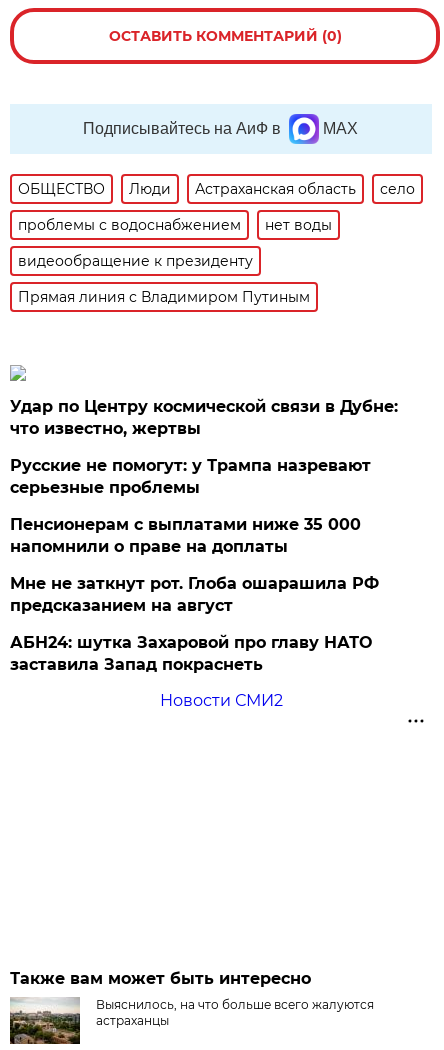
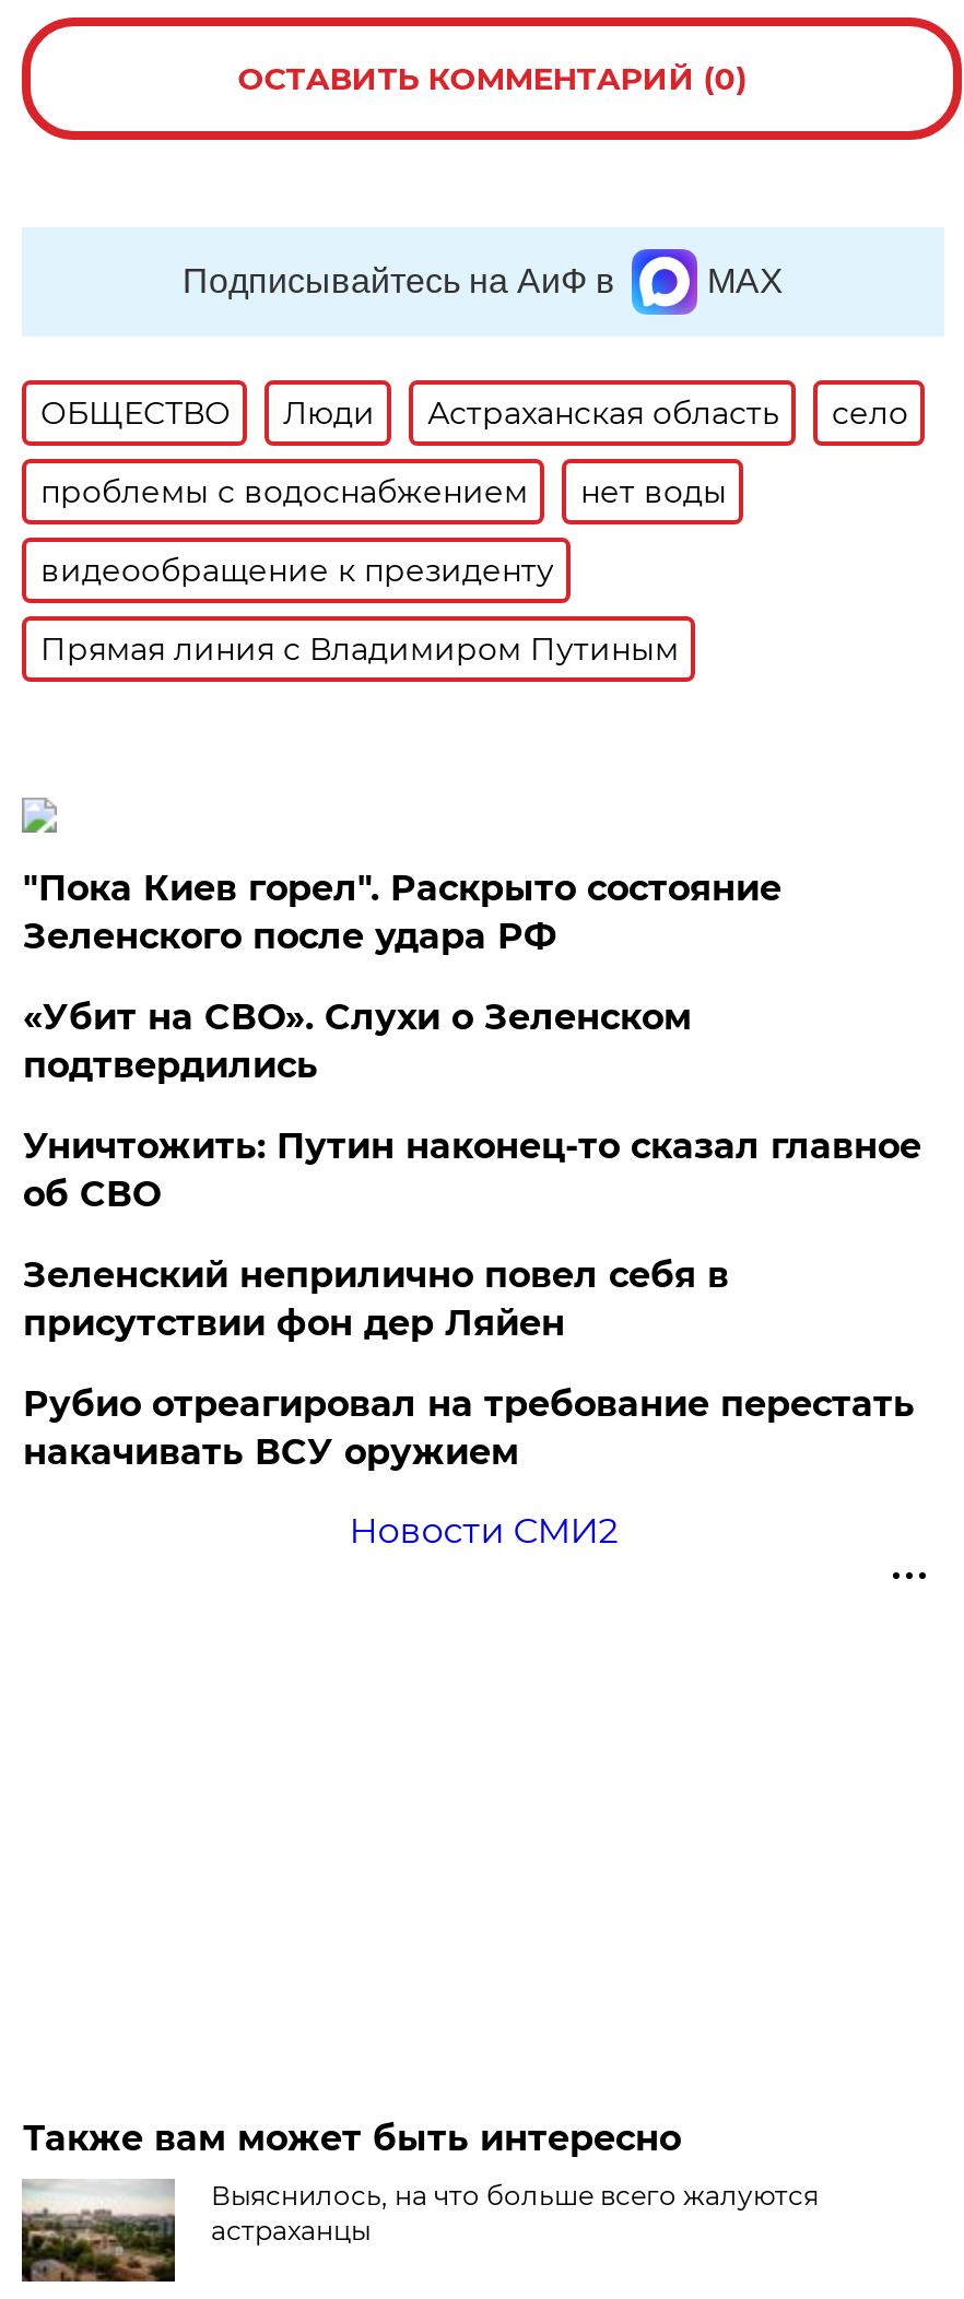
- Удар по Центру космической связи в Дубне:
- что известно, жертвы
+ "Пока Киев горел". Раскрыто состояние
+ Зеленского после удара РФ

- Русские не помогут: у Трампа назревают
- серьезные проблемы
+ «Убит на СВО». Слухи о Зеленском
+ подтвердились

- Пенсионерам с выплатами ниже 35 000
- напомнили о праве на доплаты
+ Уничтожить: Путин наконец-то сказал главное
+ об СВО

- Мне не заткнут рот. Глоба ошарашила РФ
- предсказанием на август
+ Зеленский неприлично повел cебя в
+ присутствии фон дер Ляйен

- АБН24: шутка Захаровой про главу НАТО
- заставила Запад покраснеть
+ Рубио отреагировал на требование перестать
+ накачивать ВСУ оружием
